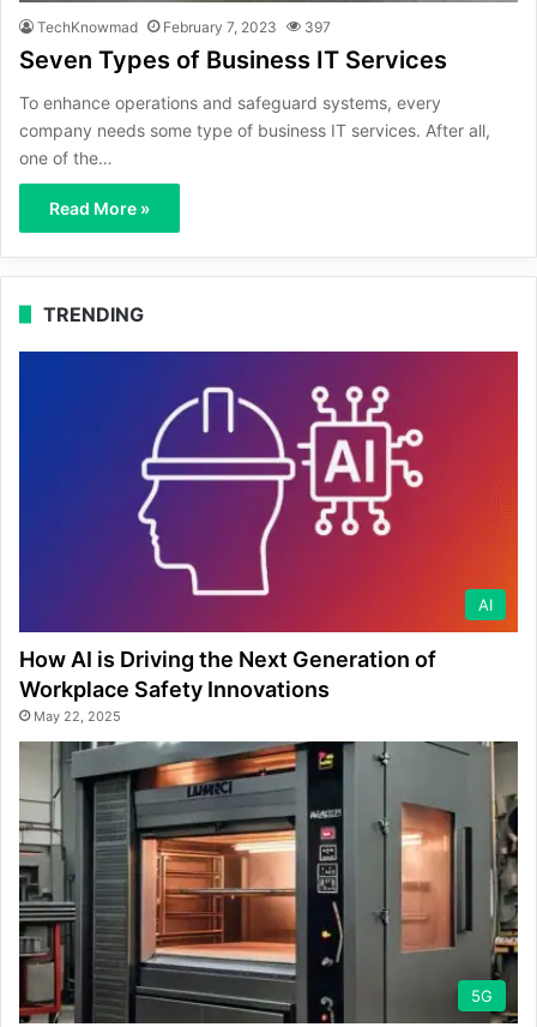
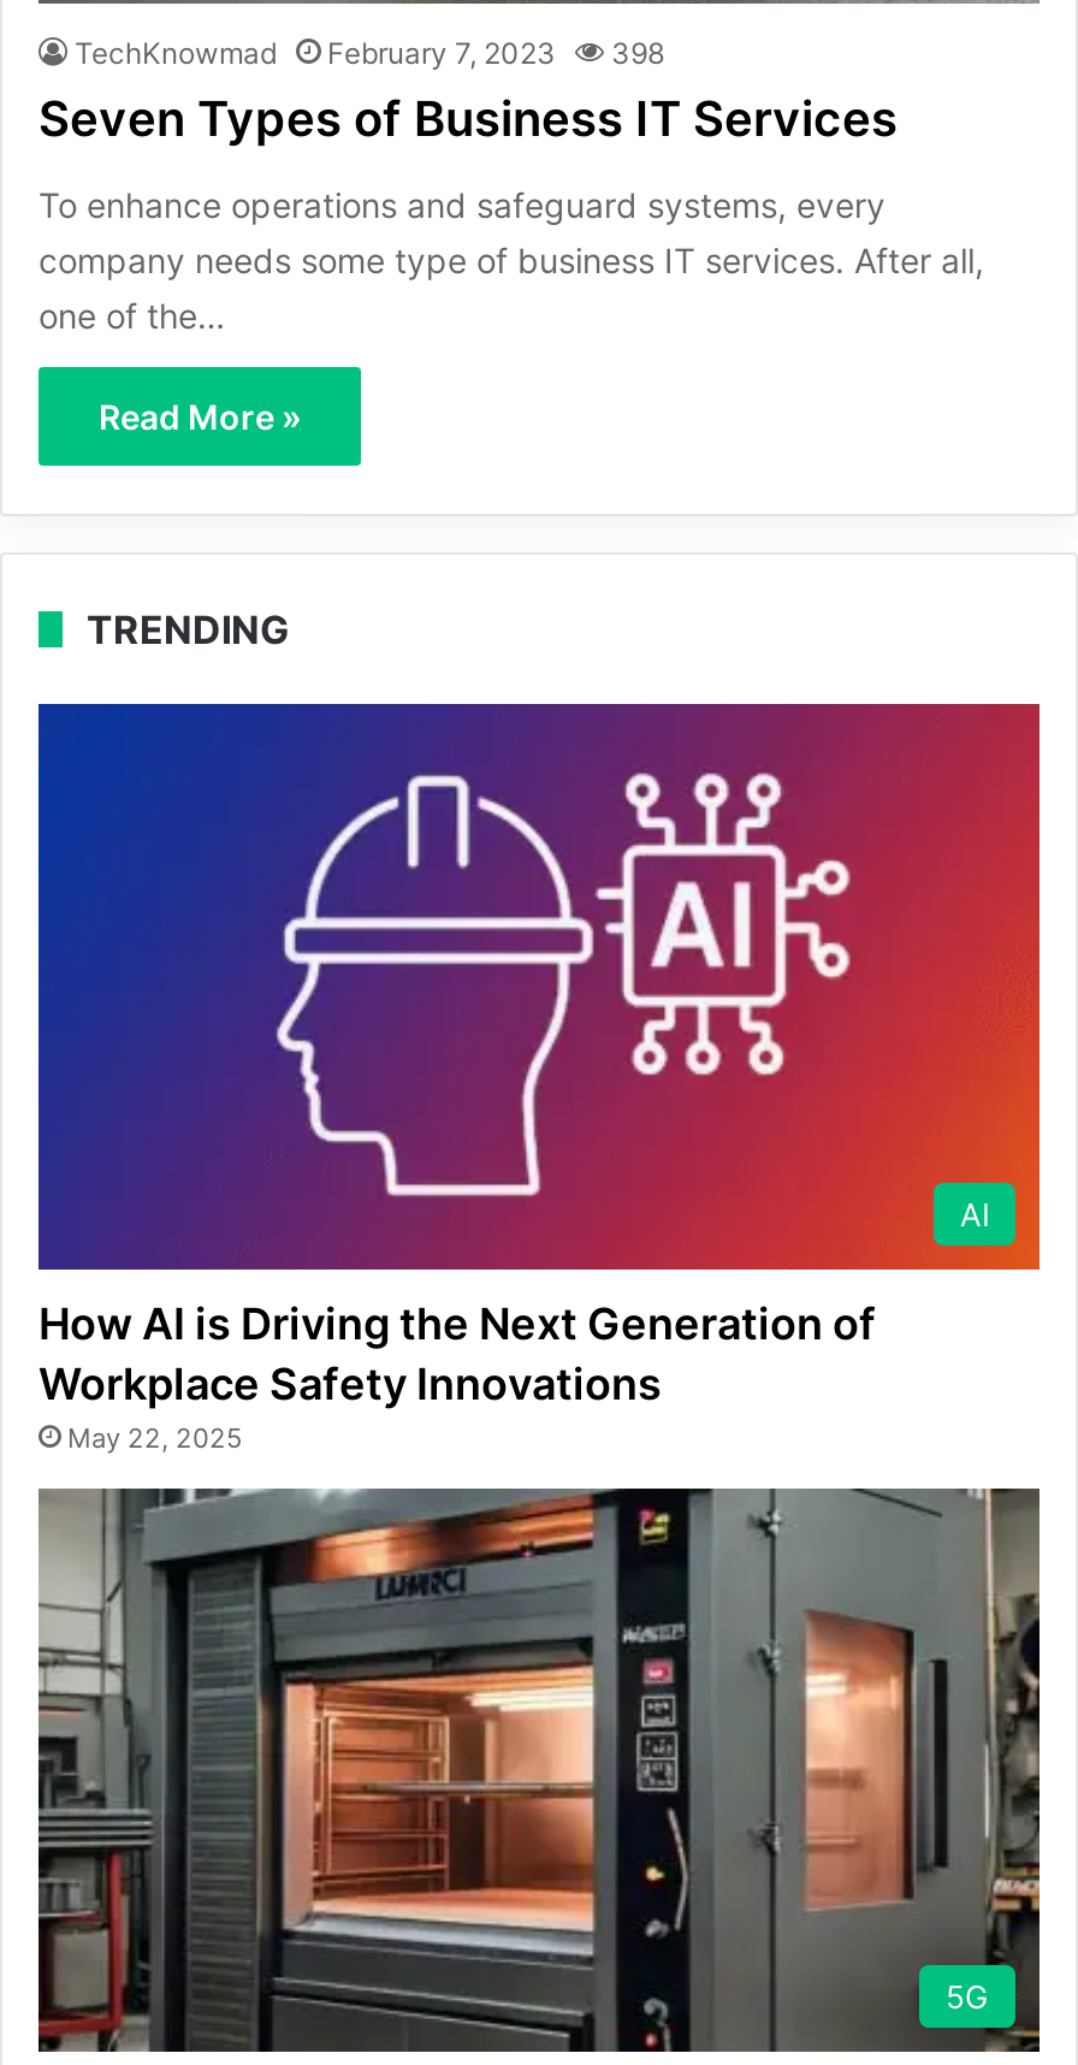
- TechKnowmad February 7, 2023 397
+ TechKnowmad February 7, 2023 398
